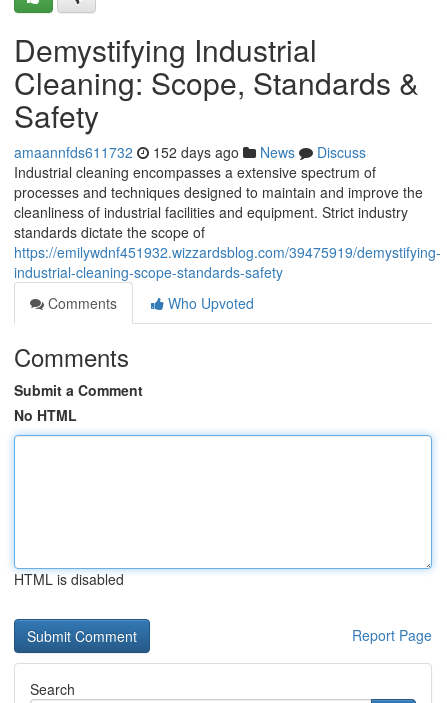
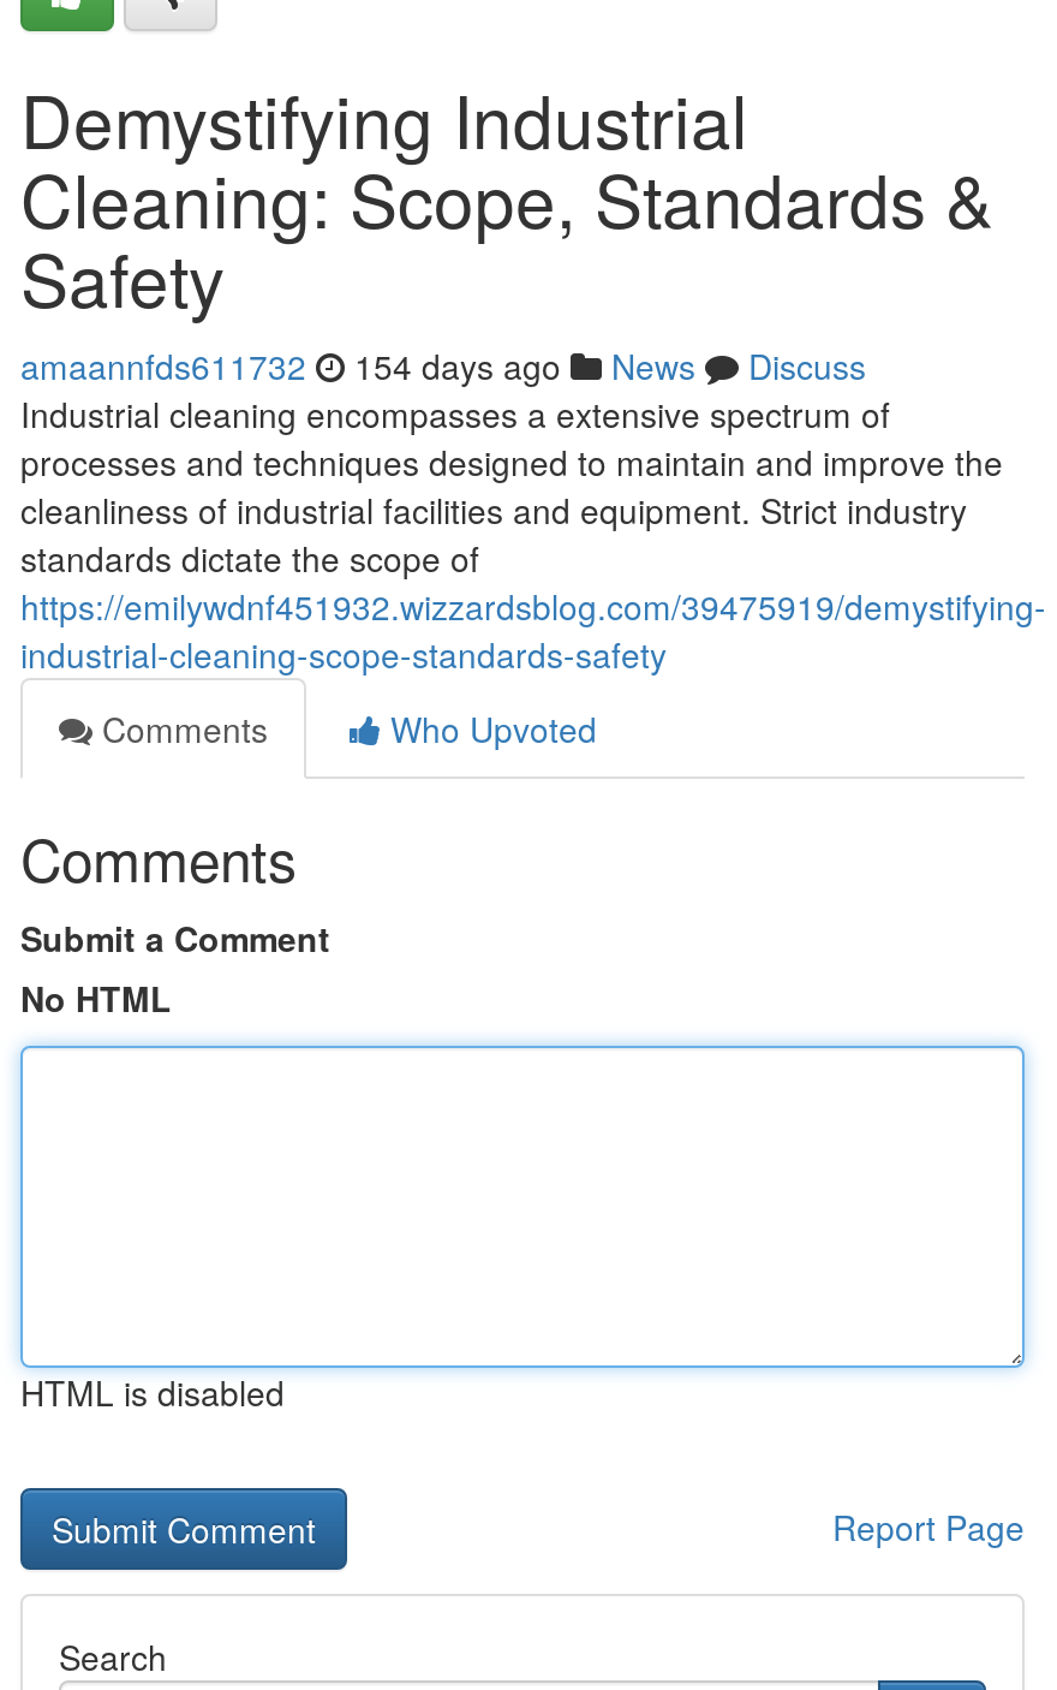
- amaannfds611732 152 days ago News Discuss
+ amaannfds611732 154 days ago News Discuss
